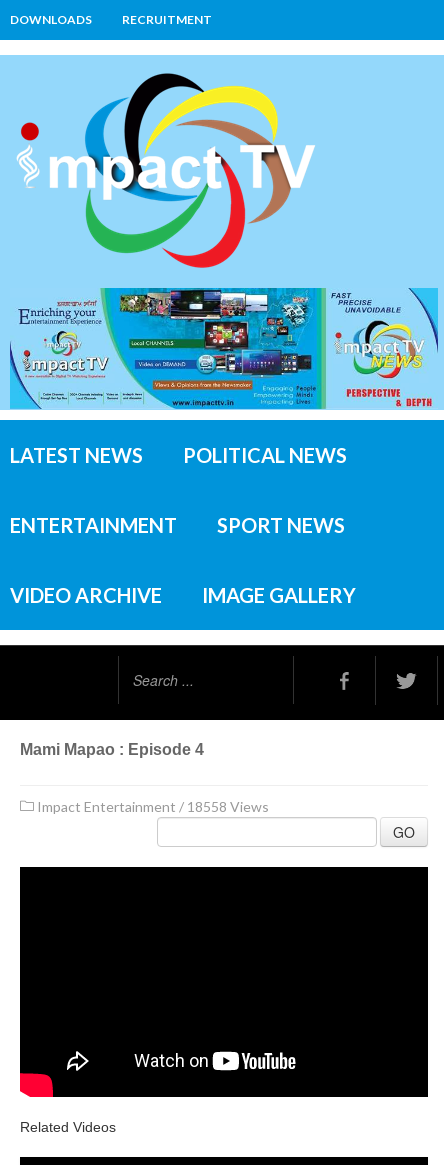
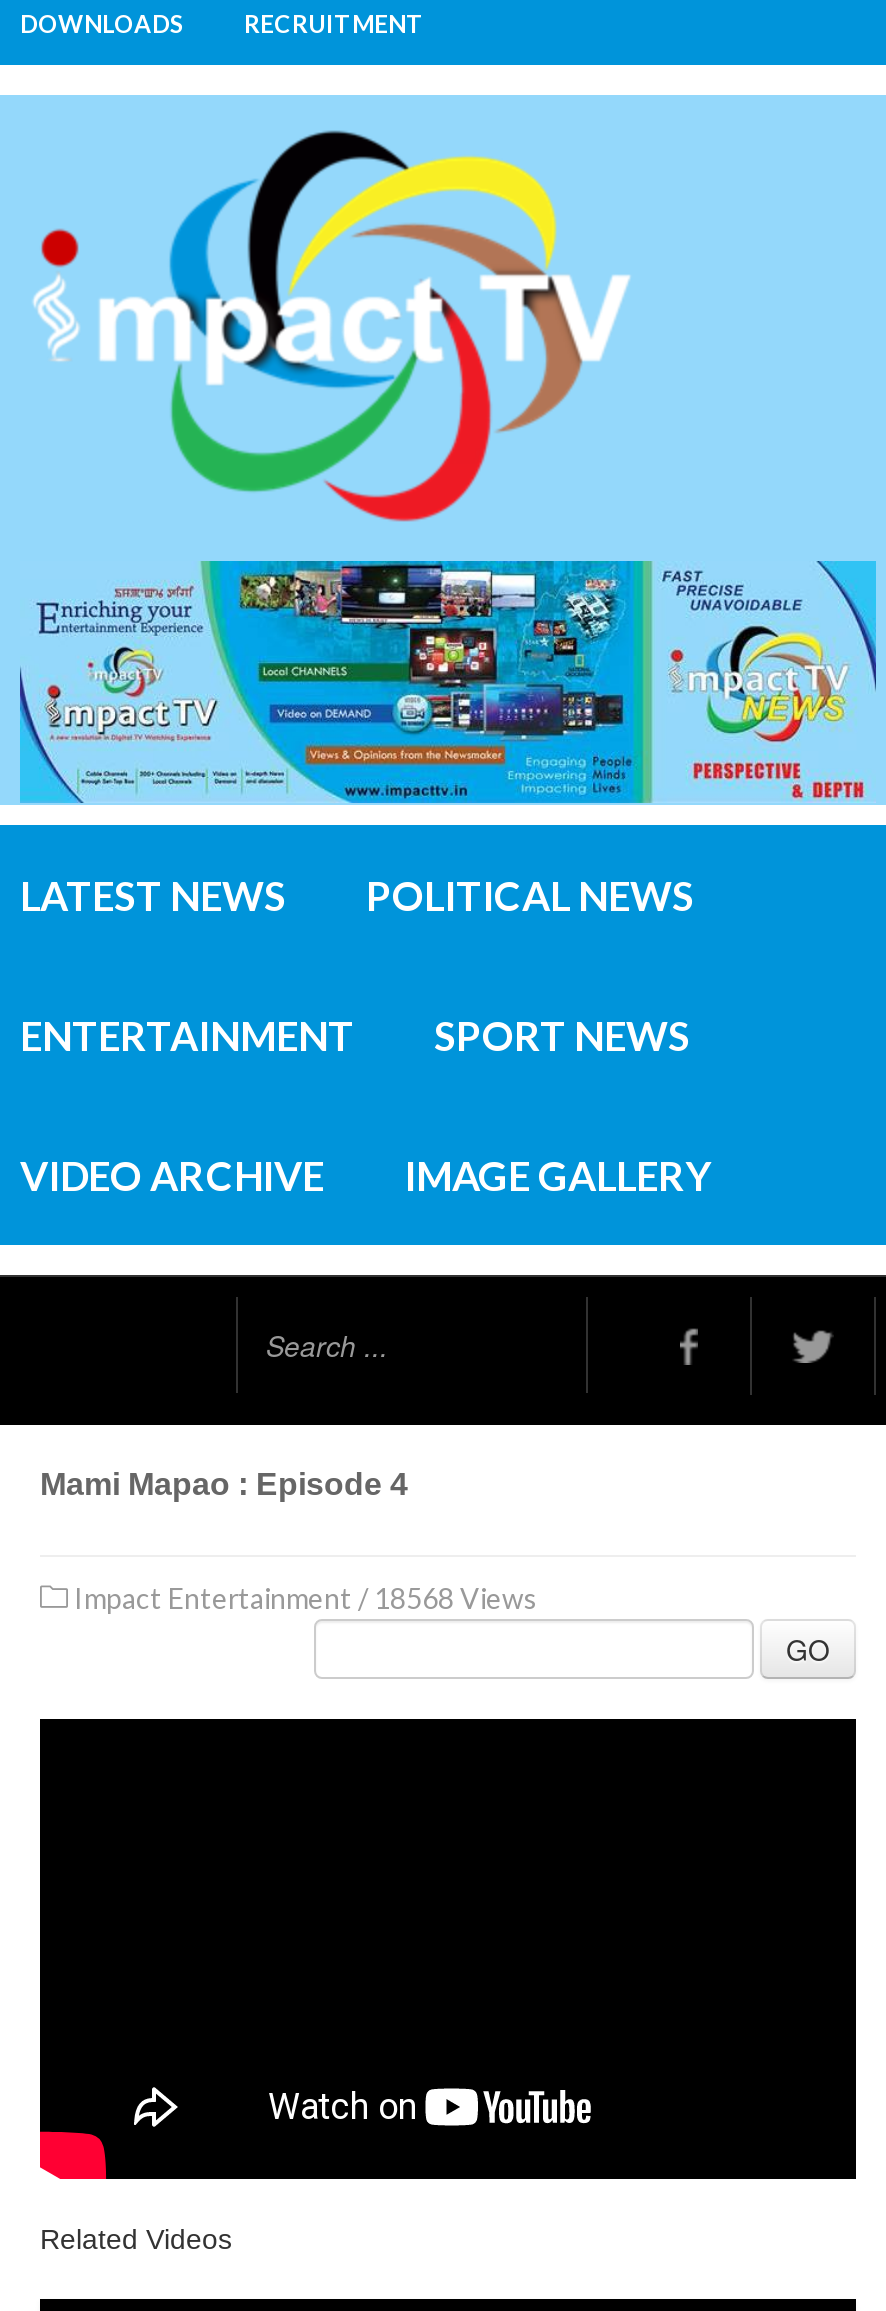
- Impact Entertainment / 18558 Views
+ Impact Entertainment / 18568 Views
